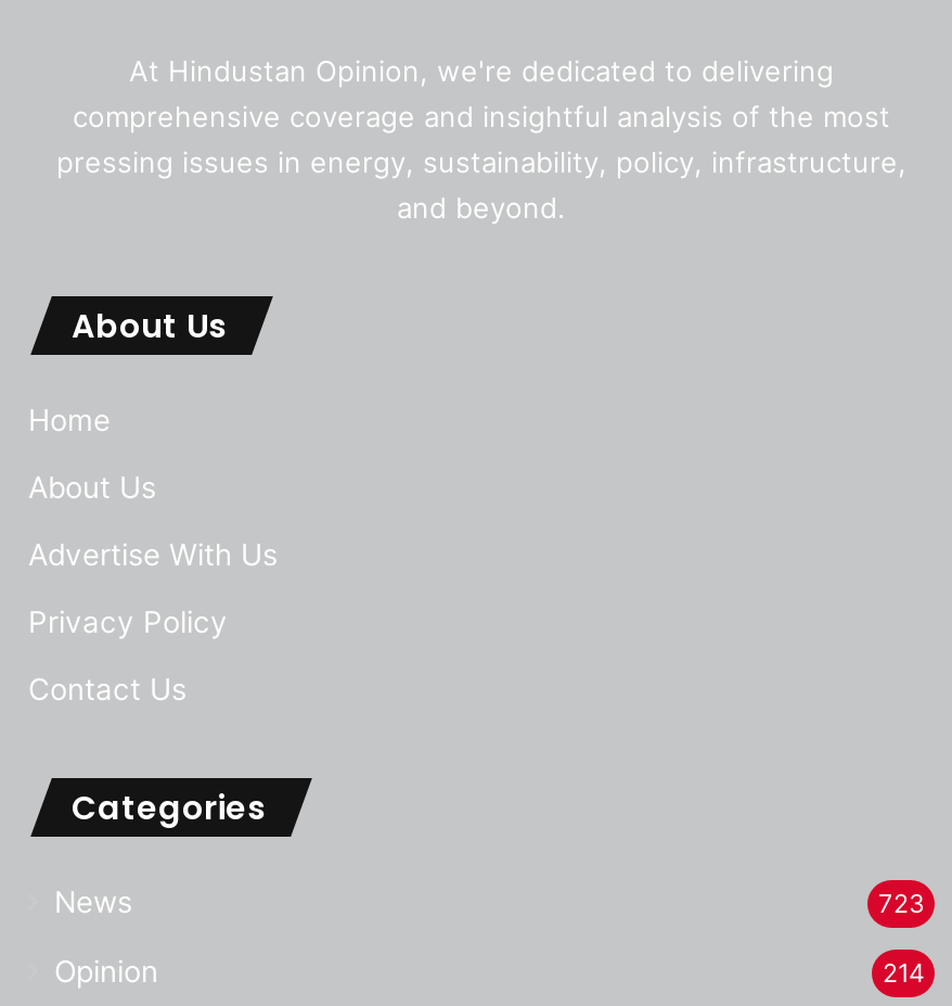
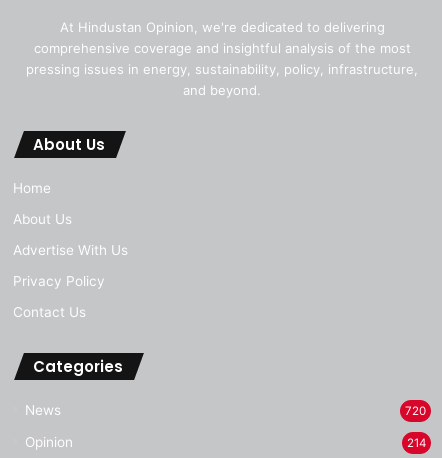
- 723
+ 720
